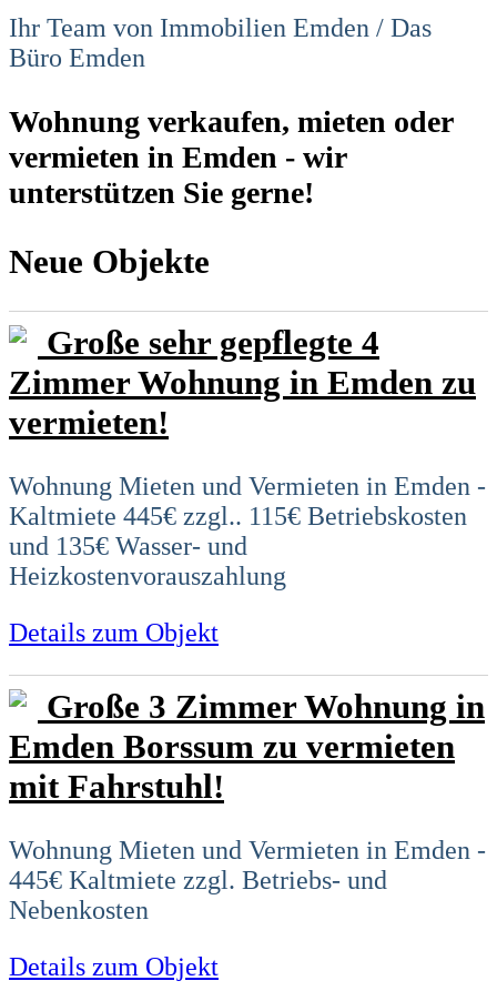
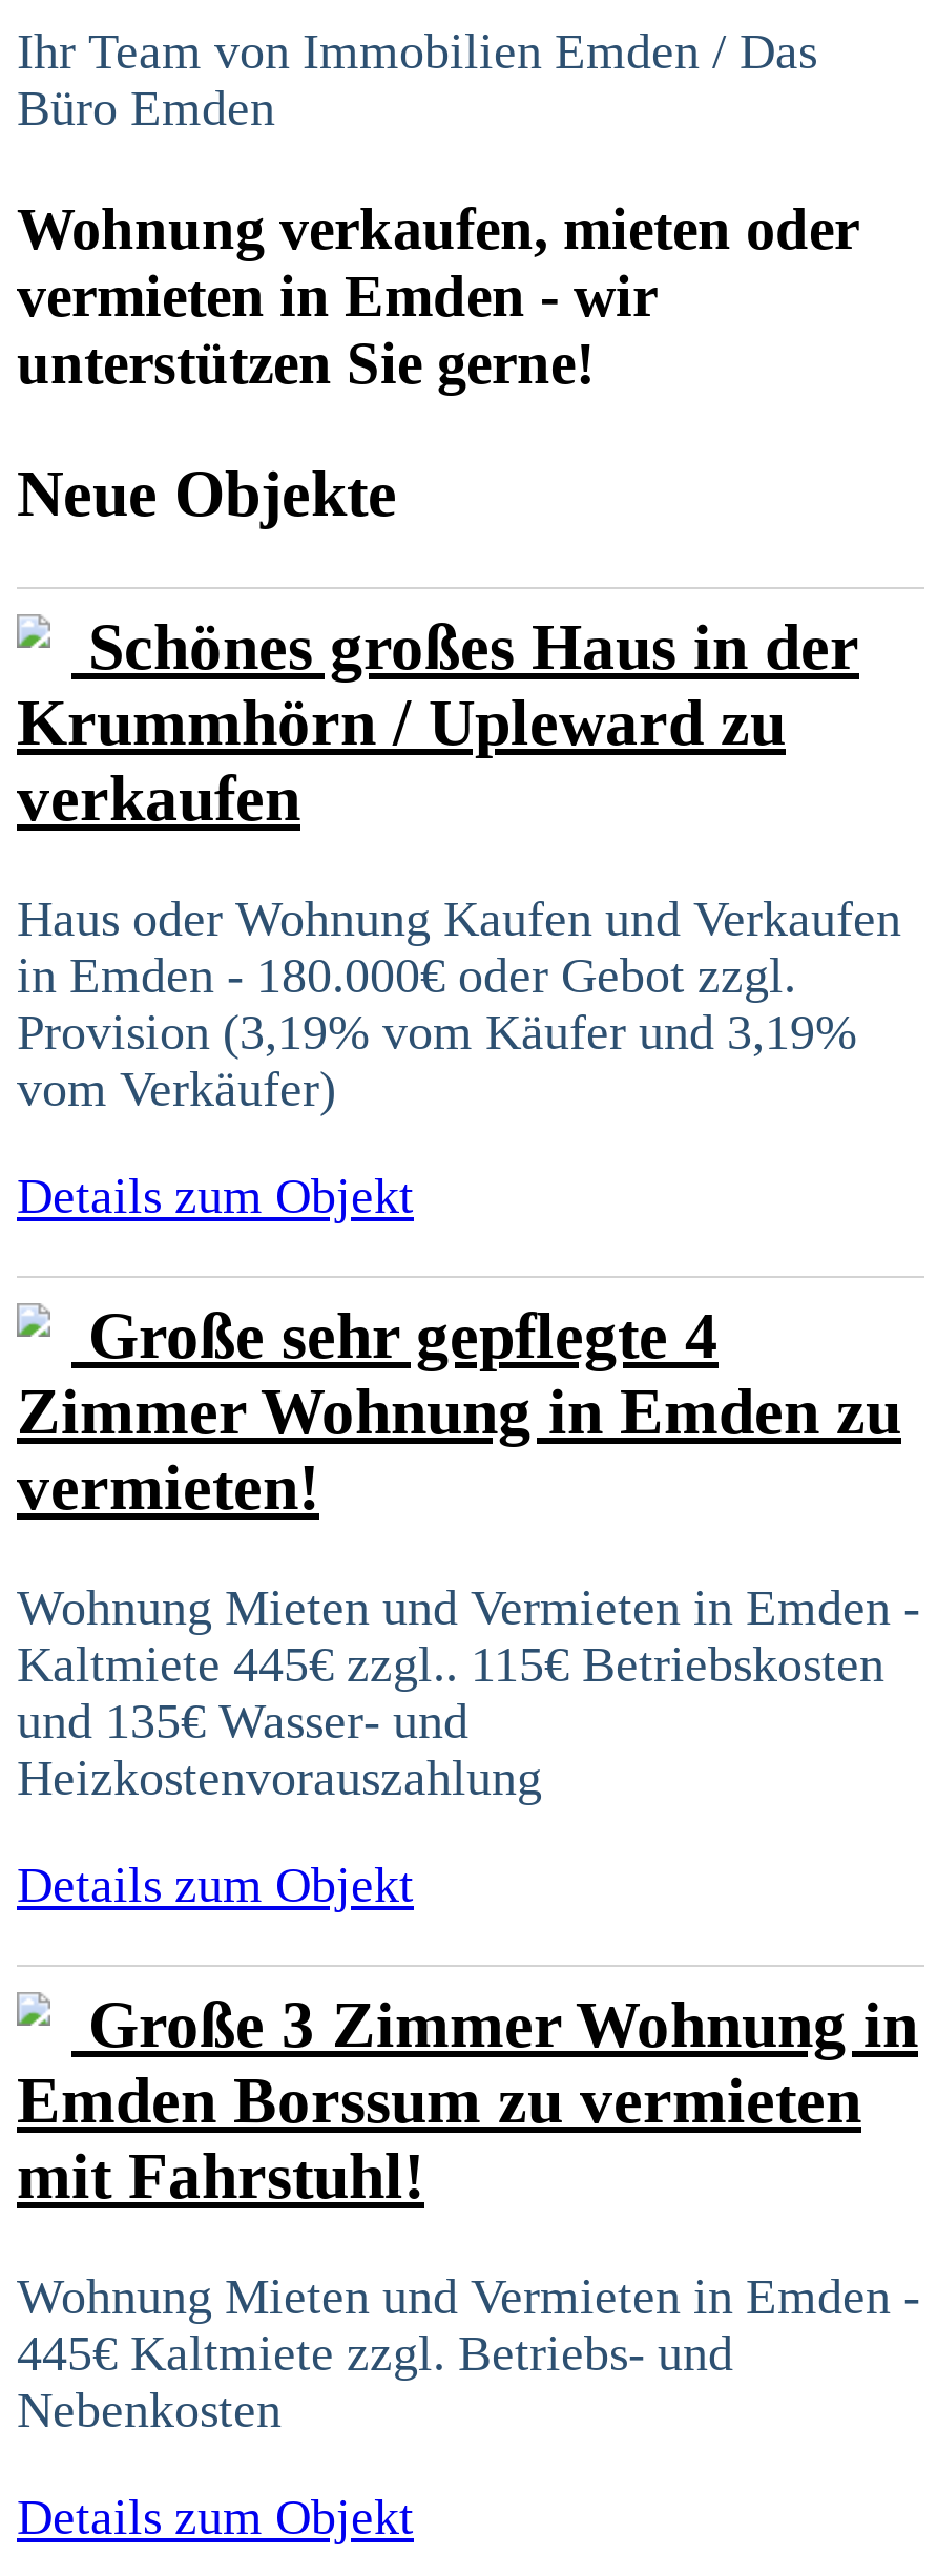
+ Schönes großes Haus in der
+ Krummhörn / Upleward zu
+ verkaufen
+ Haus oder Wohnung Kaufen und Verkaufen
+ in Emden - 180.000€ oder Gebot zzgl.
+ Provision (3,19% vom Käufer und 3,19%
+ vom Verkäufer)
+ Details zum Objekt
